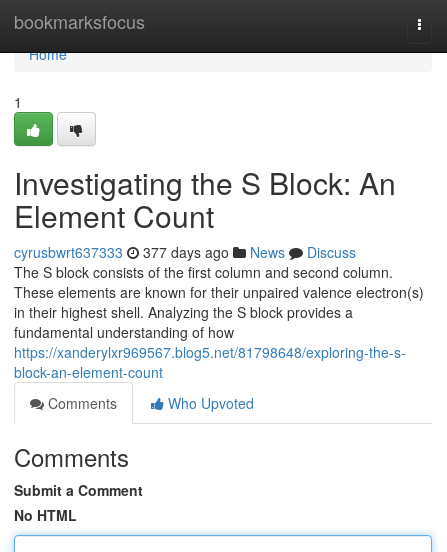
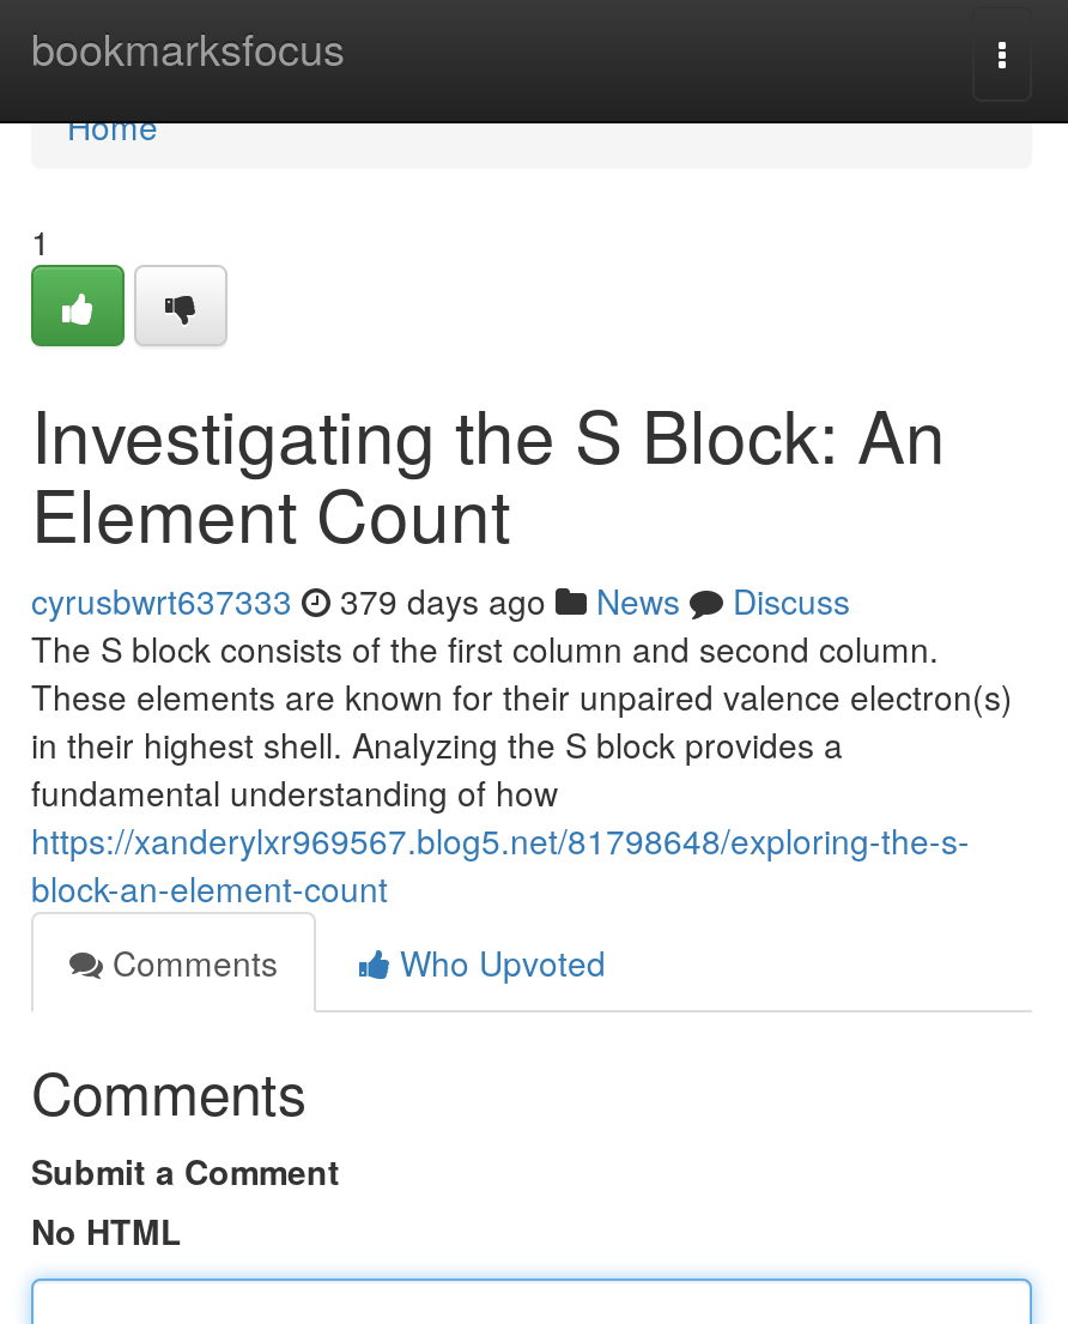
- cyrusbwrt637333 377 days ago News Discuss
+ cyrusbwrt637333 379 days ago News Discuss
